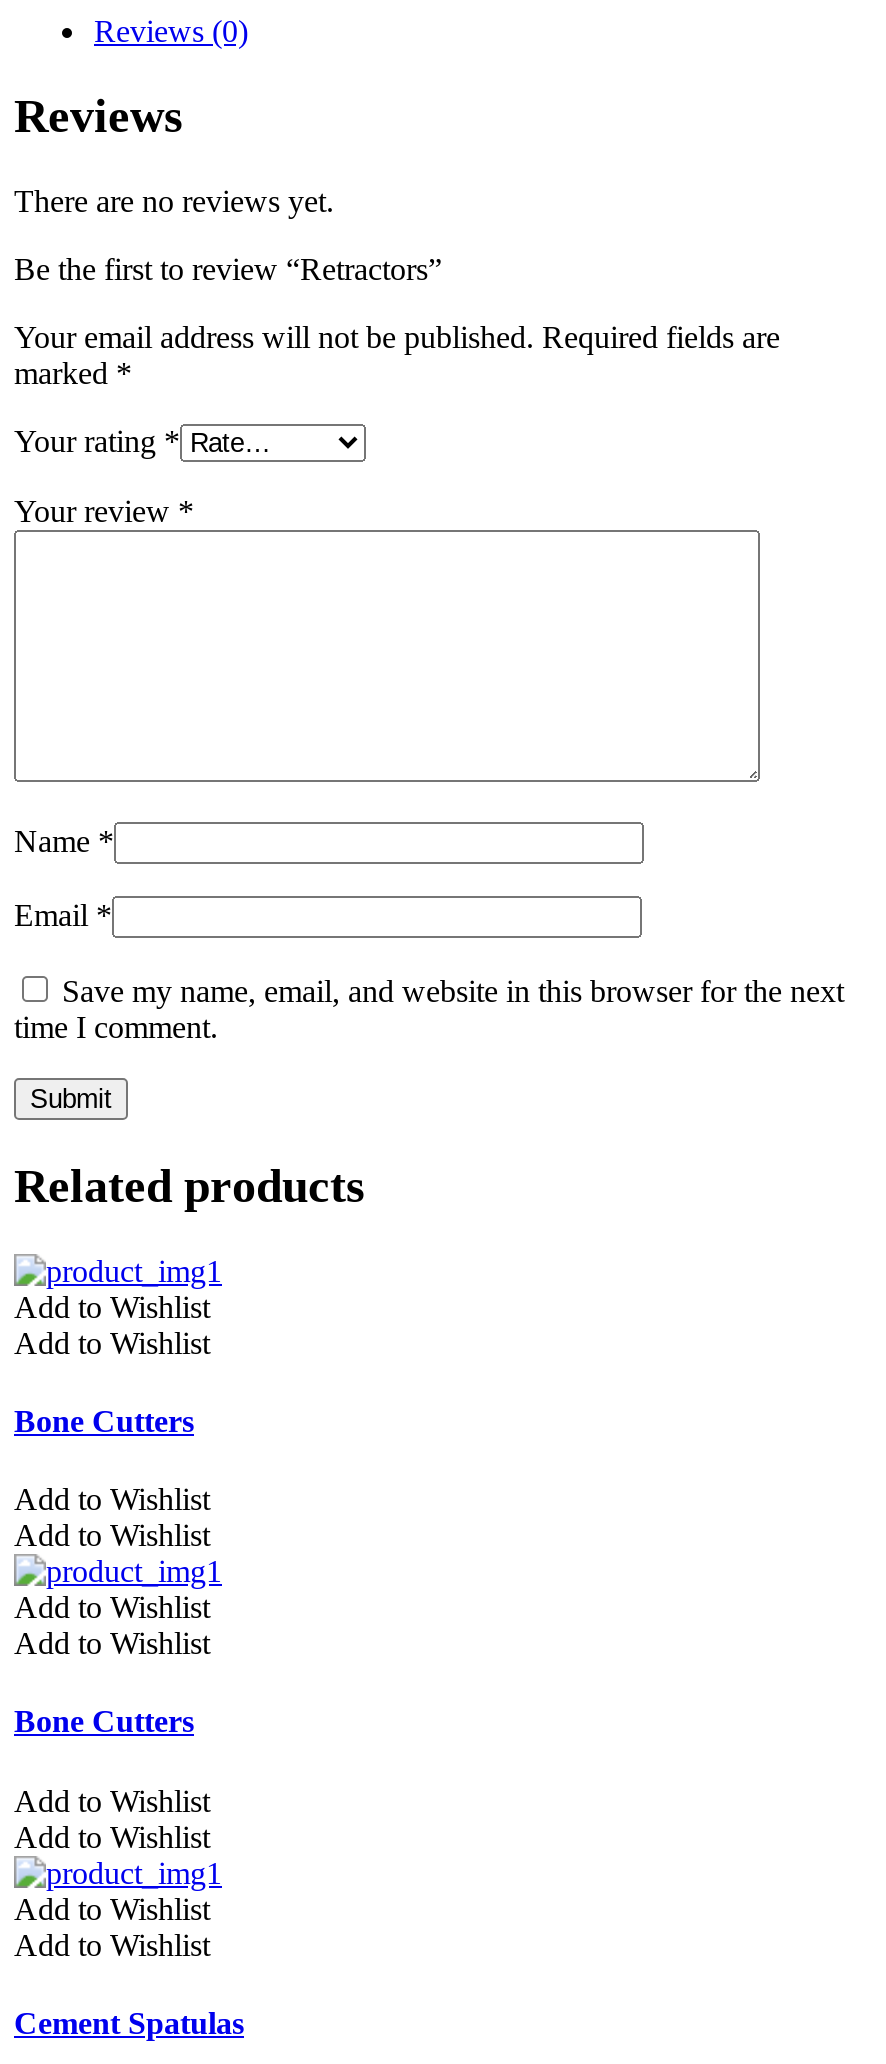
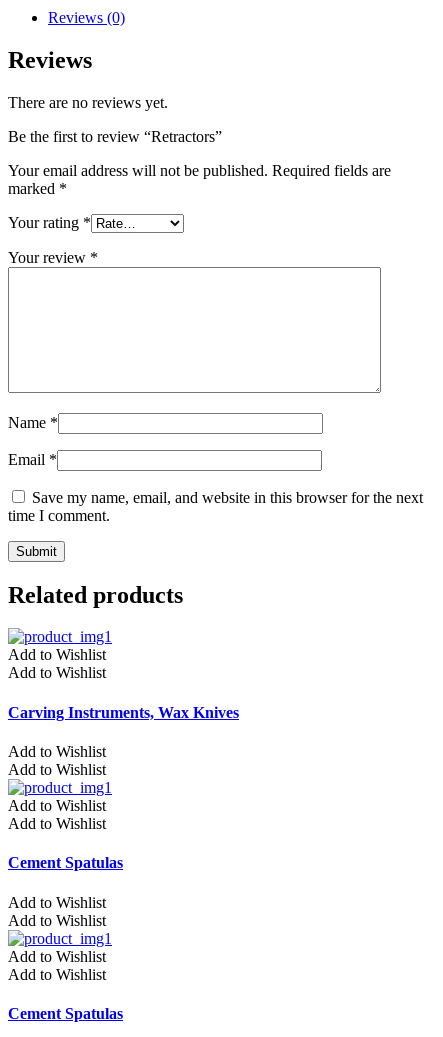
- Bone Cutters
+ Carving Instruments, Wax Knives

- Bone Cutters
+ Cement Spatulas
